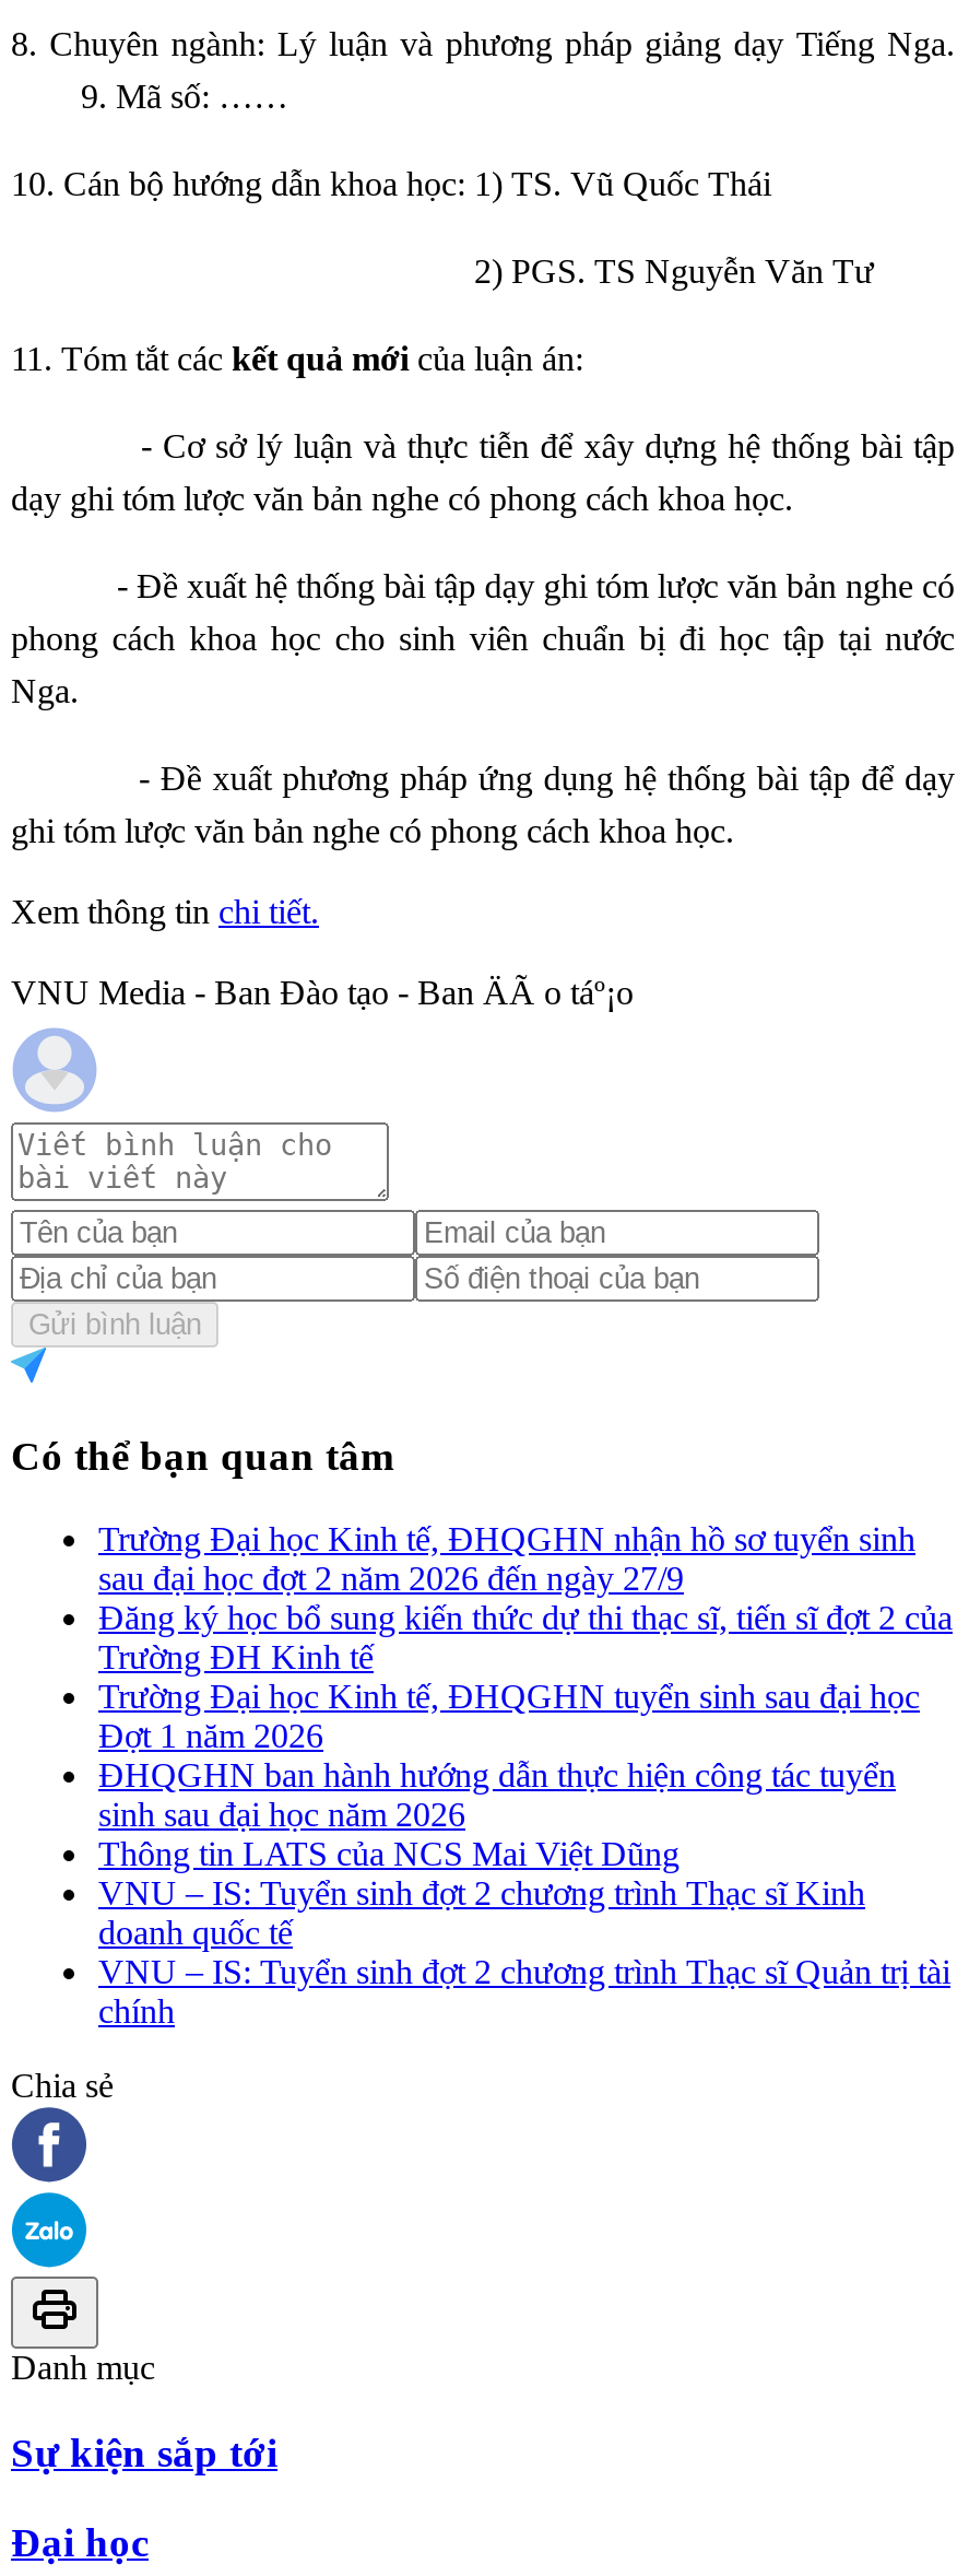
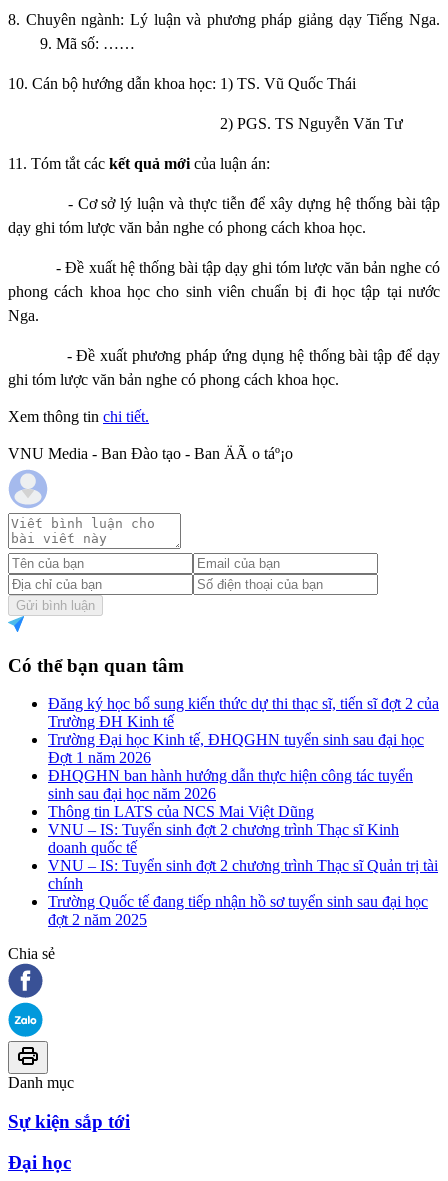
- Trường Đại học Kinh tế, ĐHQGHN nhận hồ sơ tuyển sinh
- sau đại học đợt 2 năm 2026 đến ngày 27/9

moved up: Đăng ký học bổ sung kiến thức dự thi thạc sĩ, tiến sĩ đợt 2 của | Trường ĐH Kinh tế | Trường Đại học Kinh tế, ĐHQGHN tuyển sinh sau đại học | ... | VNU – IS: Tuyển sinh đợt 2 chương trình Thạc sĩ Quản trị tài | chính

+ Trường Quốc tế đang tiếp nhận hồ sơ tuyển sinh sau đại học
+ đợt 2 năm 2025
